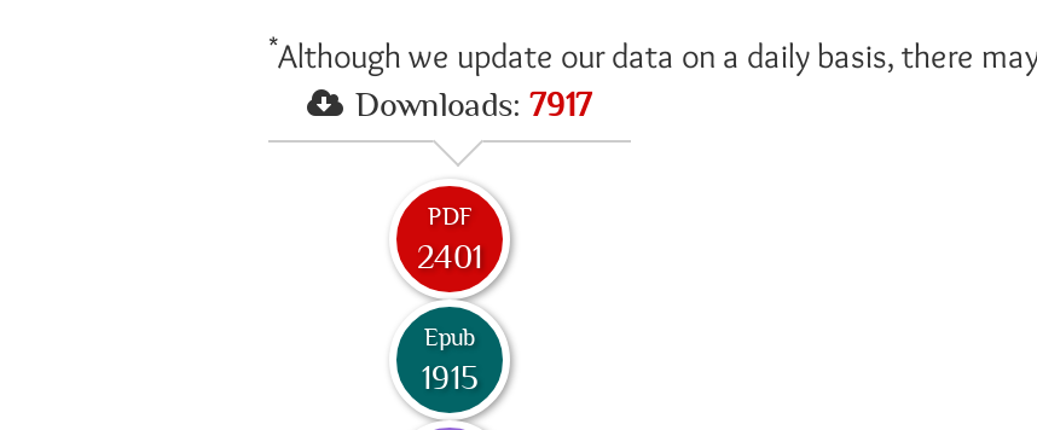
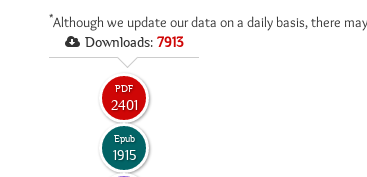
- Downloads: 7917
+ Downloads: 7913
